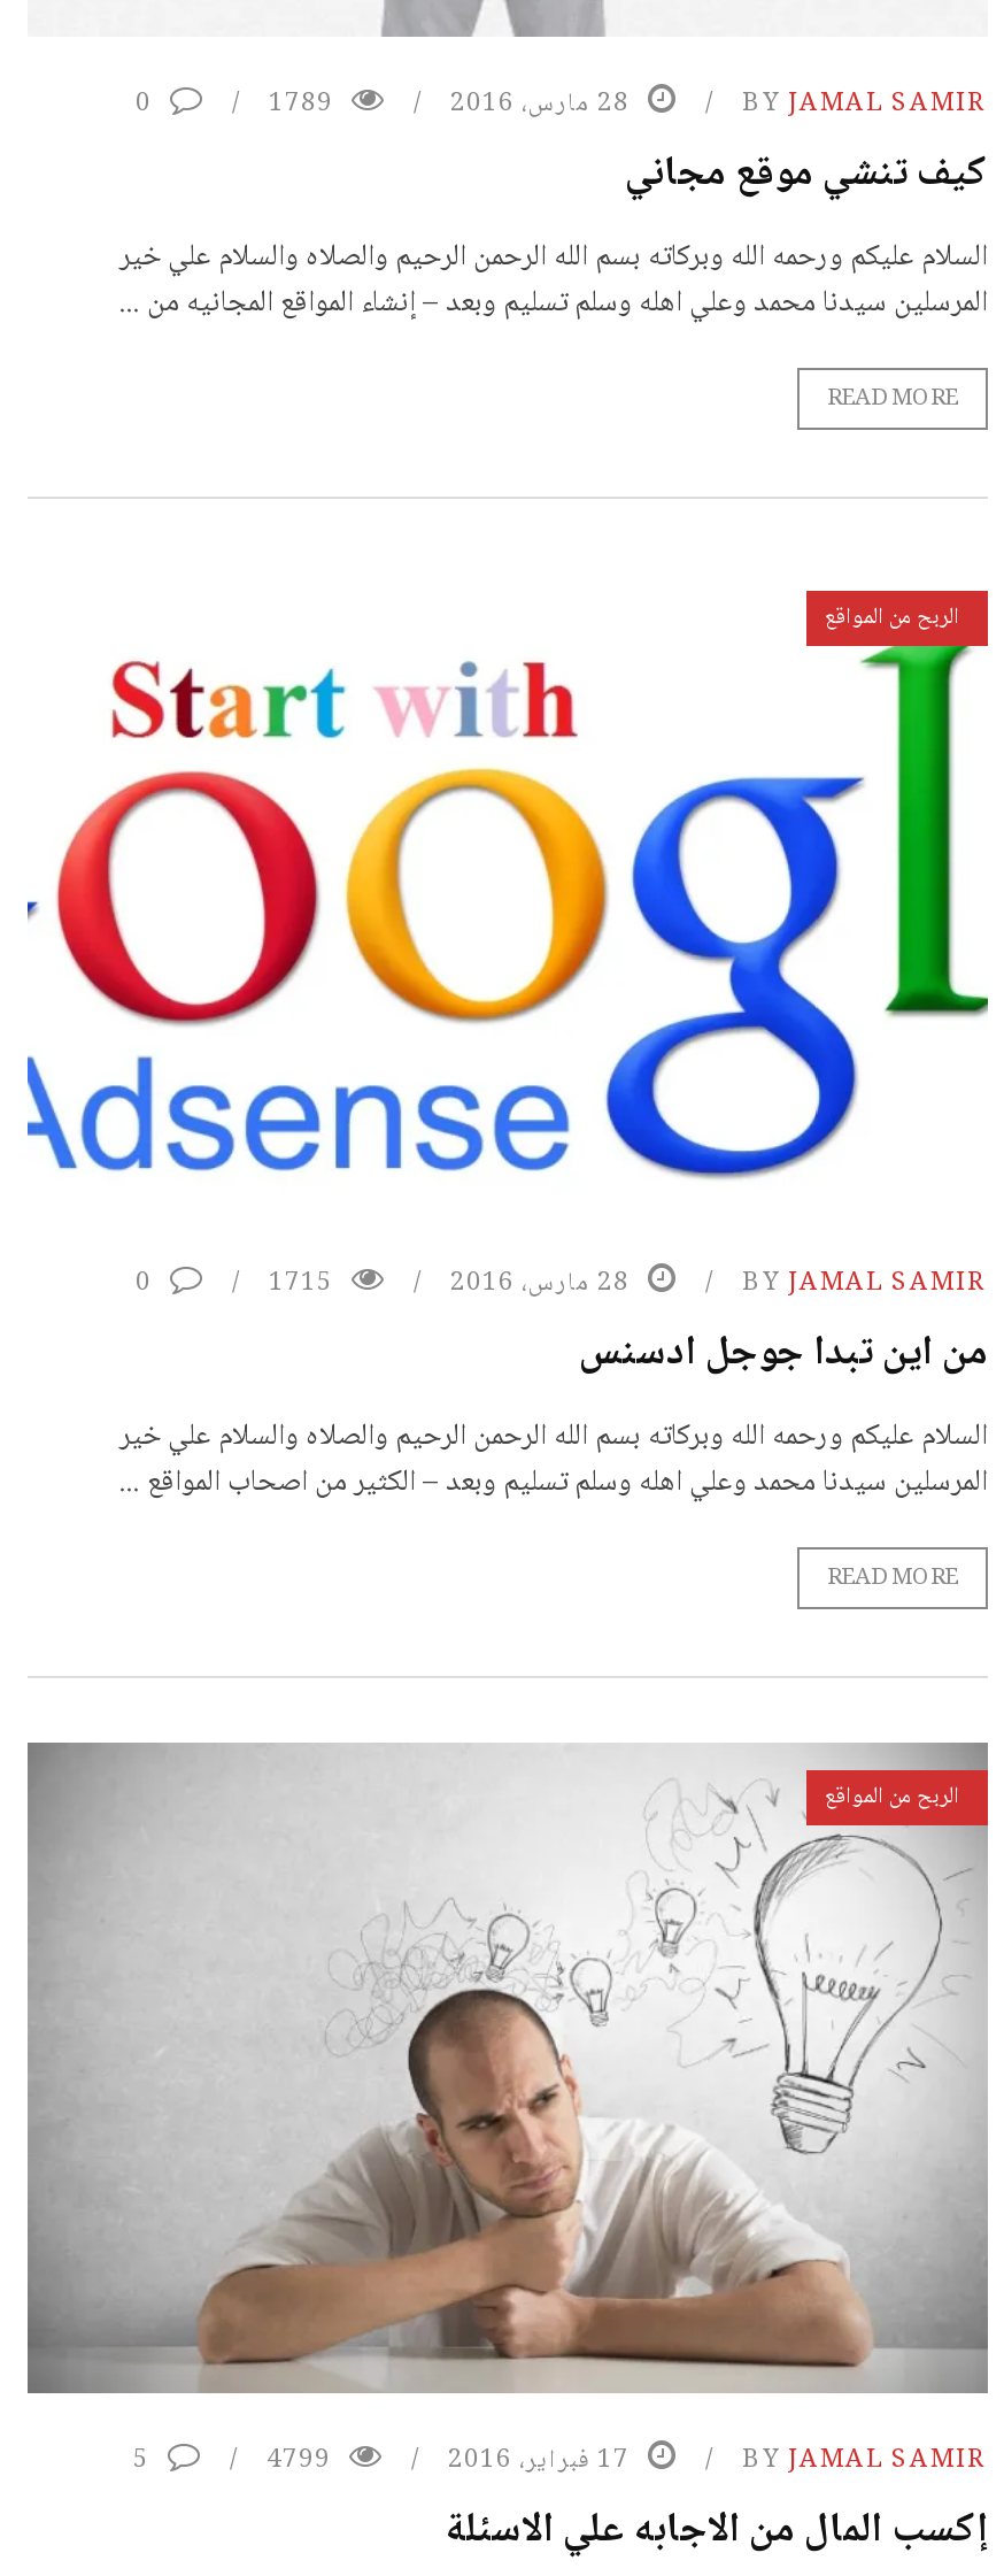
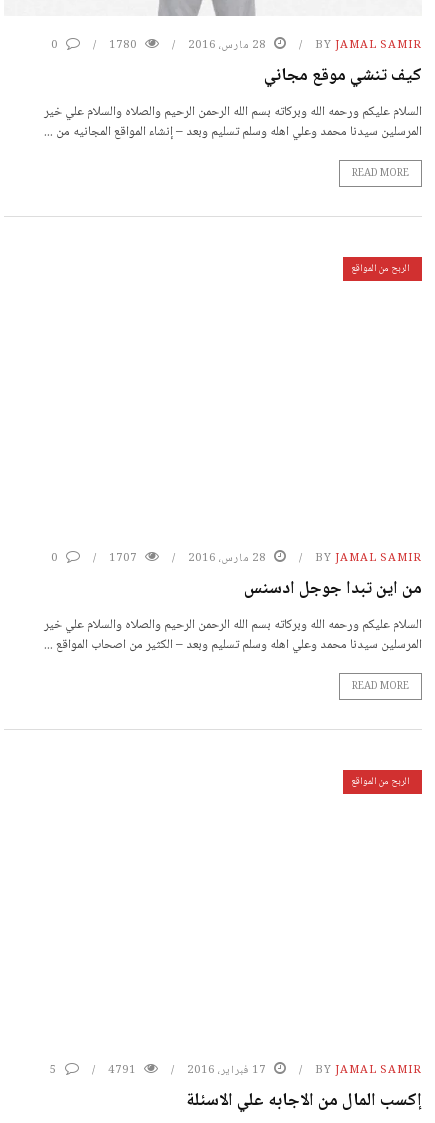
- 1789
+ 1780

- [image]

- 1715
+ 1707

- [image]

- 4799
+ 4791
